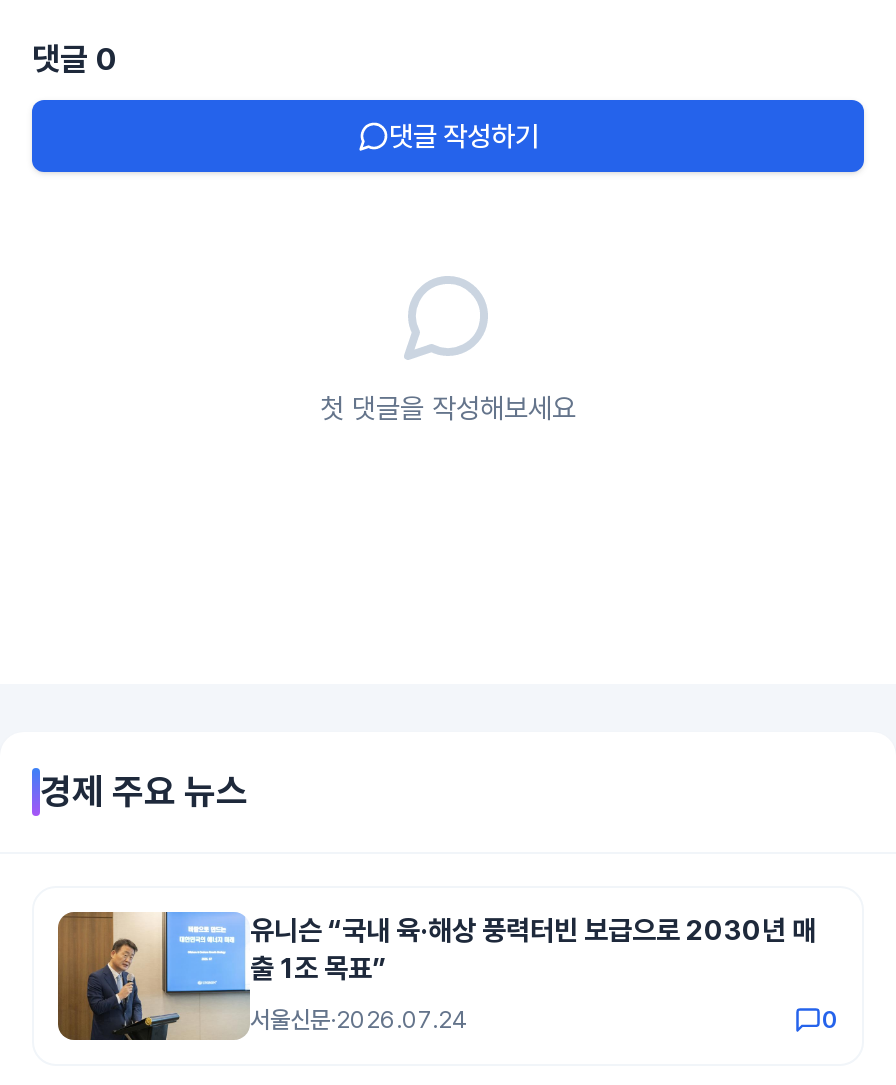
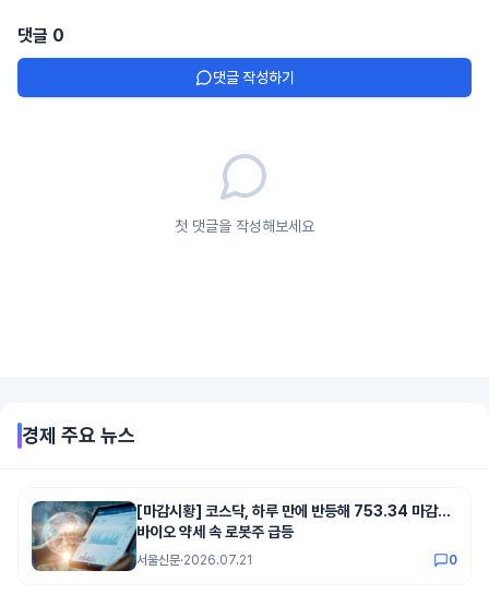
- [image]
- 유니슨 “국내 육·해상 풍력터빈 보급으로 2030년 매
- 출 1조 목표”
+ [image]
+ [마감시황] 코스닥, 하루 만에 반등해 753.34 마감…
+ 바이오 약세 속 로봇주 급등

- 서울신문·2026.07.24
+ 서울신문·2026.07.21
